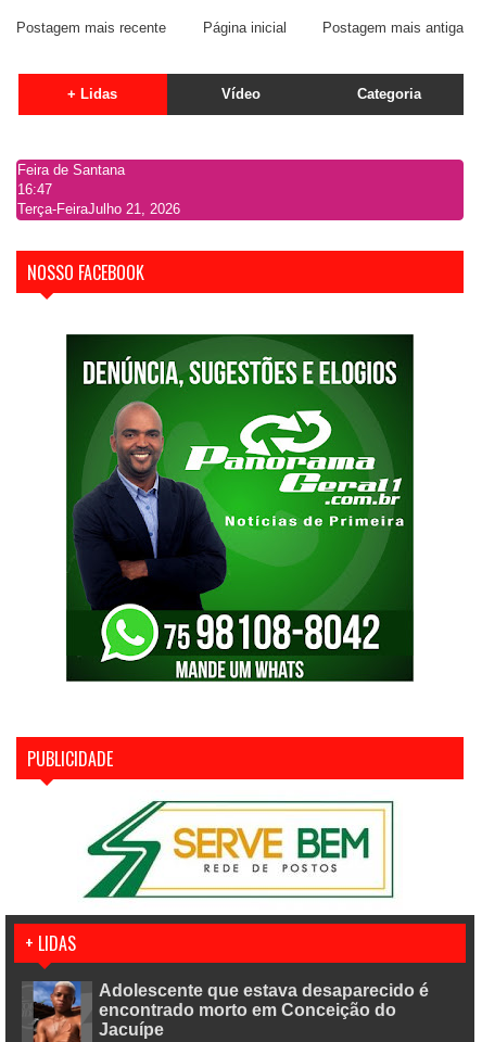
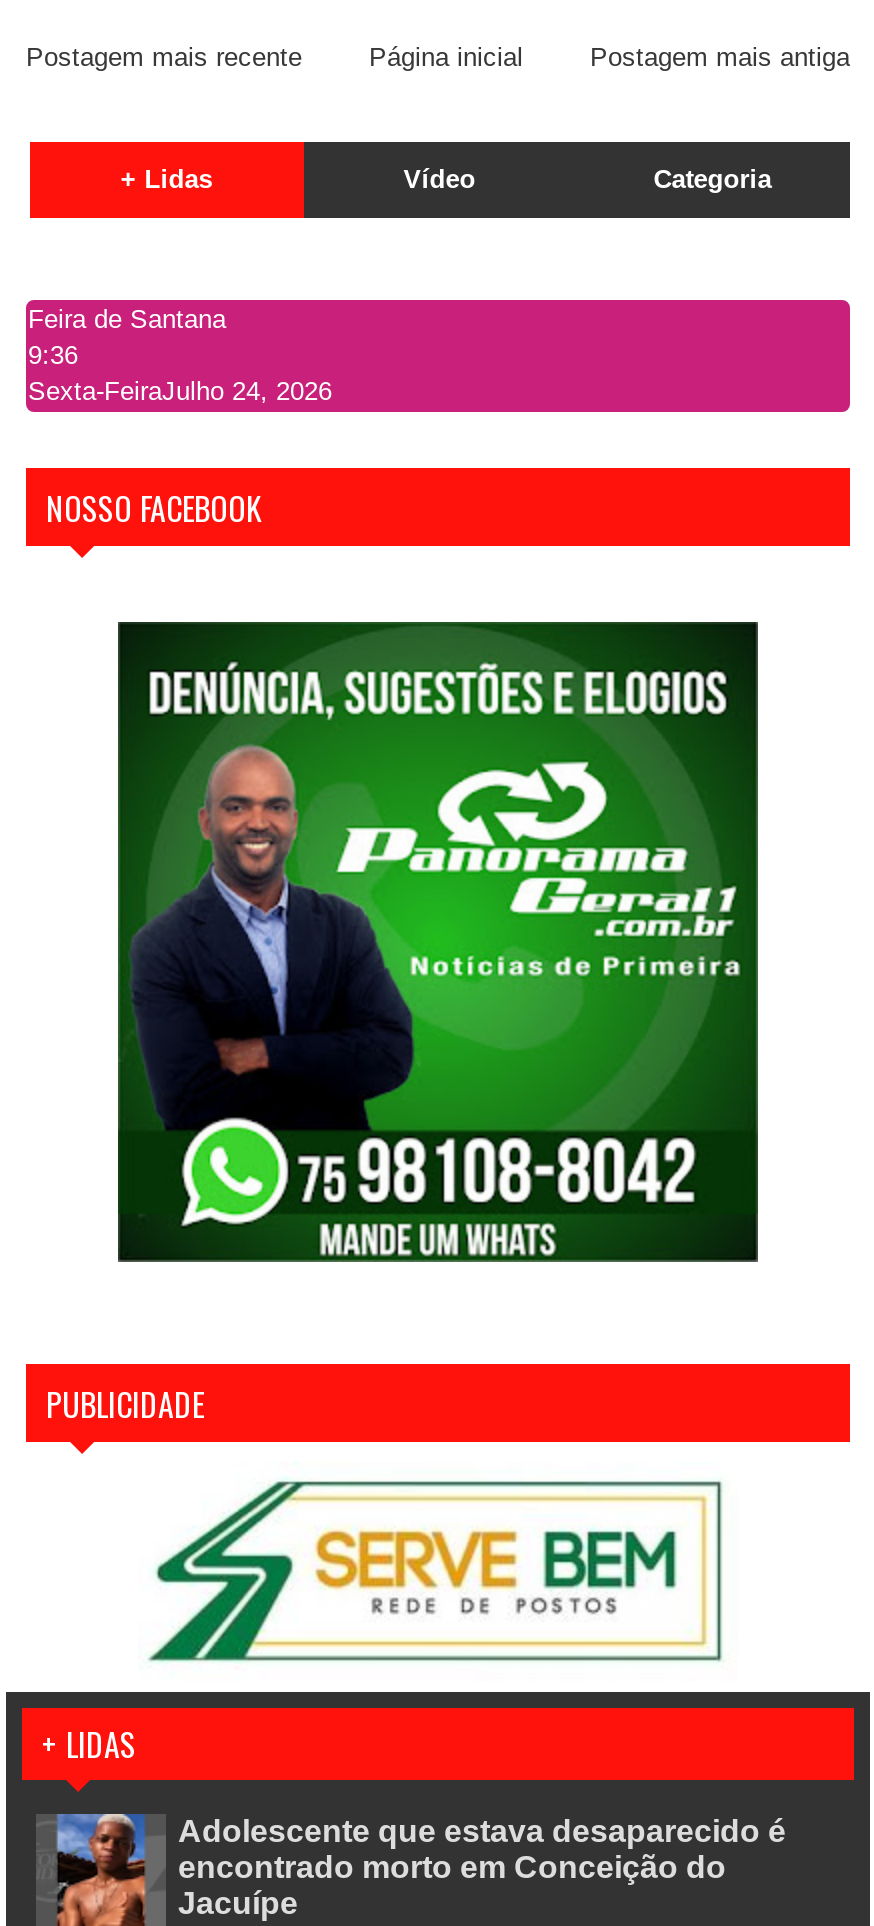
- 16:47
+ 9:36

- Terça-FeiraJulho 21, 2026
+ Sexta-FeiraJulho 24, 2026
